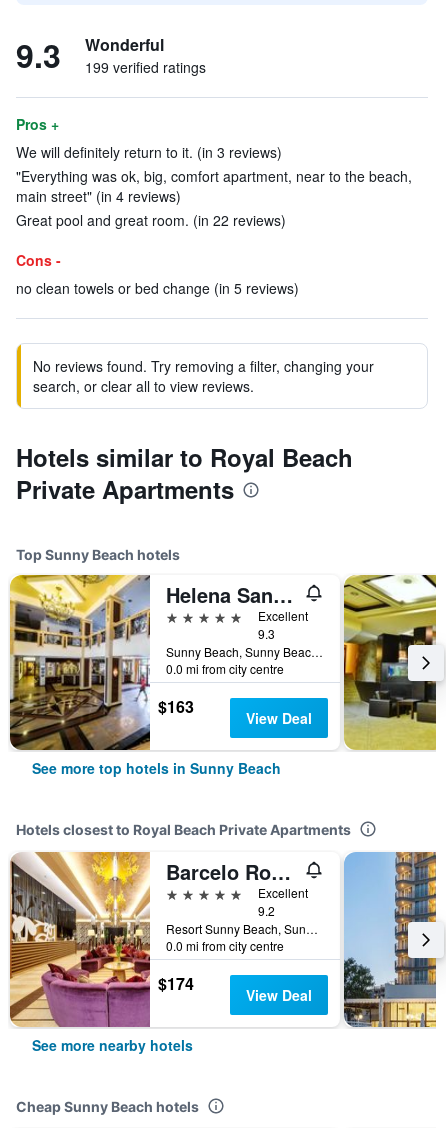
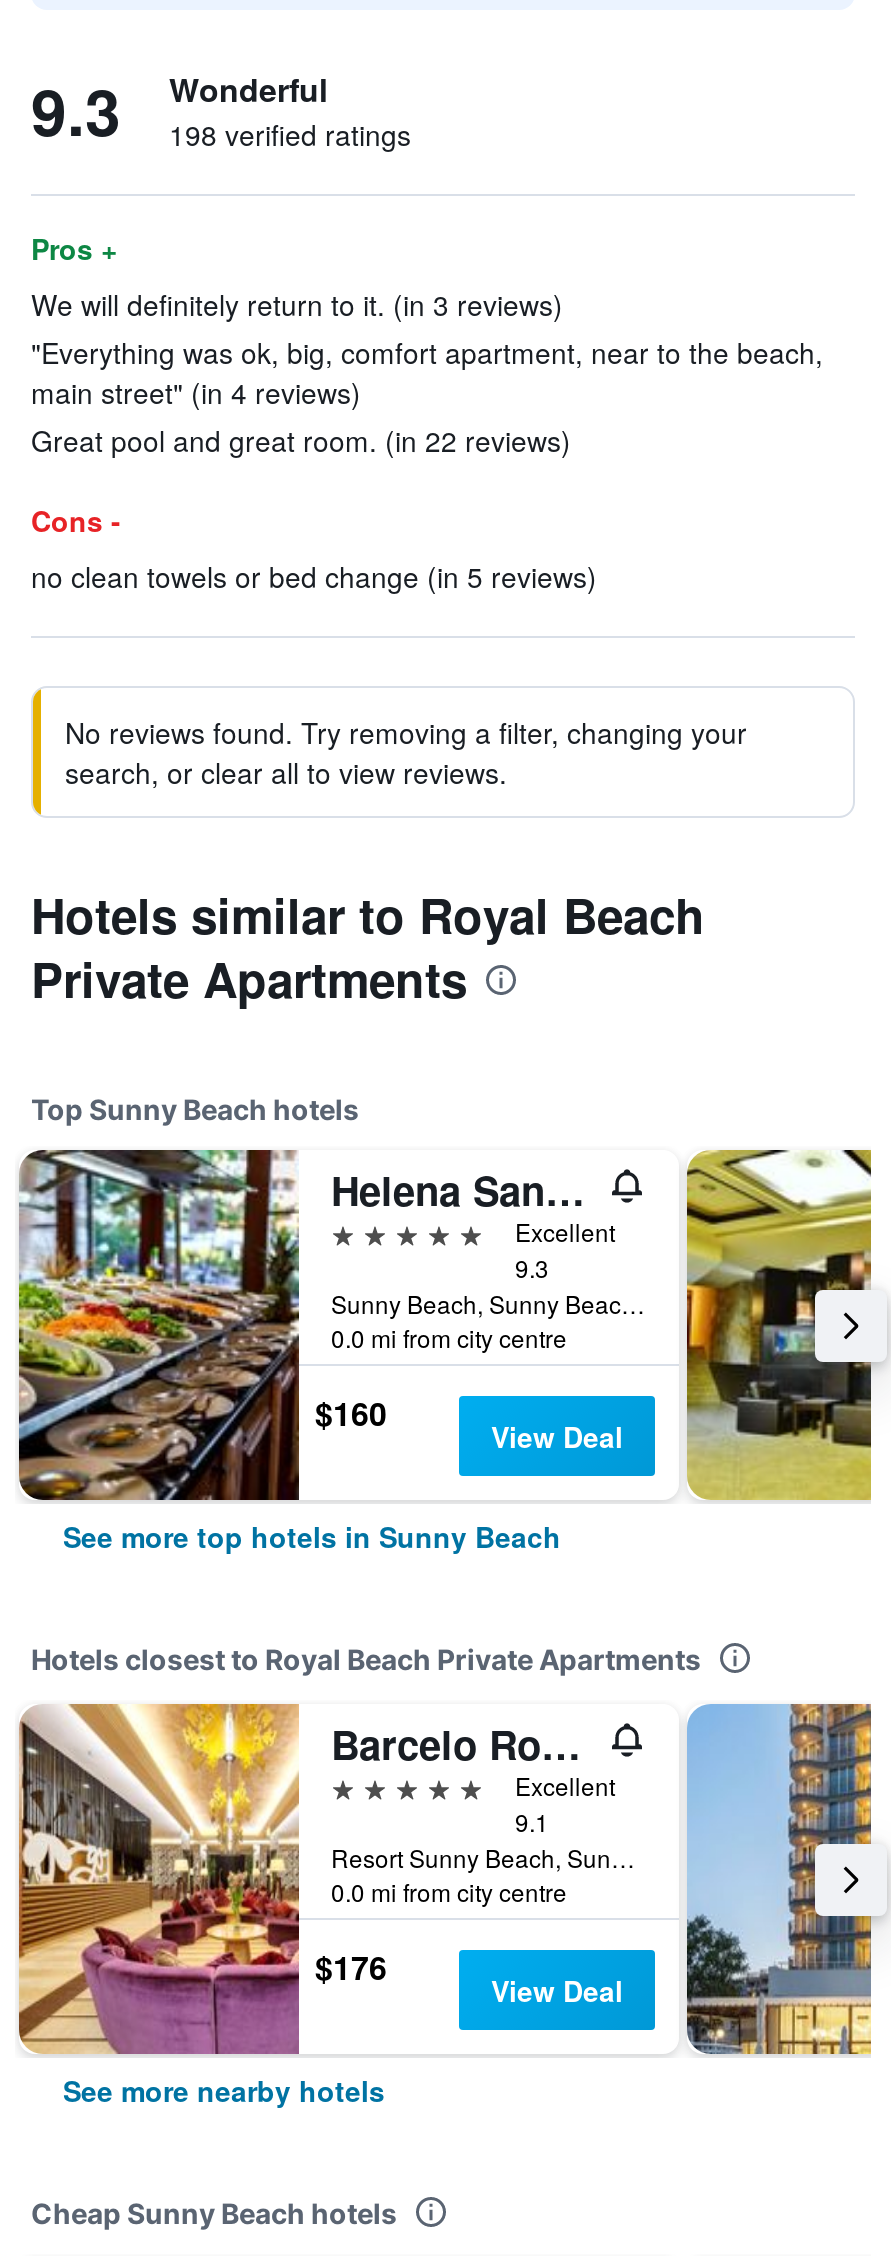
- 199 verified ratings
+ 198 verified ratings

- [image]
- $163
+ [image]
+ $160

- 9.2
+ 9.1

- $174
+ $176
